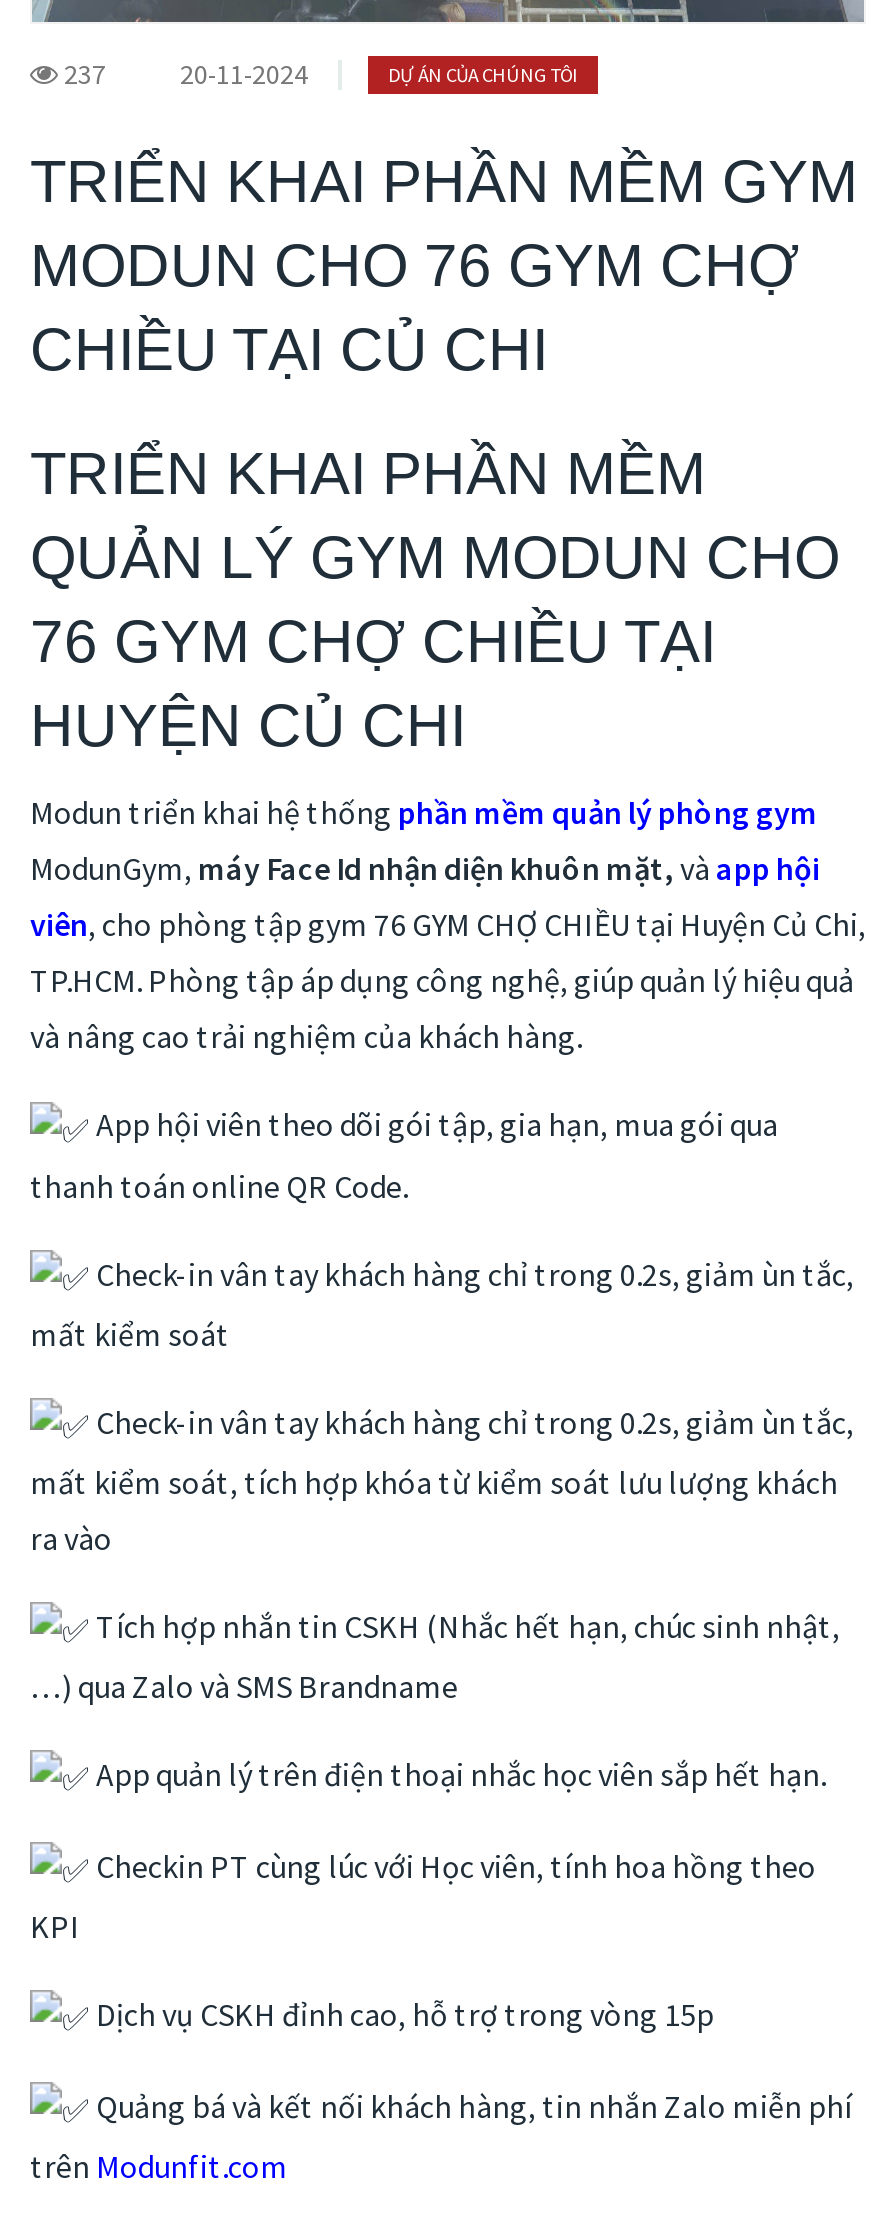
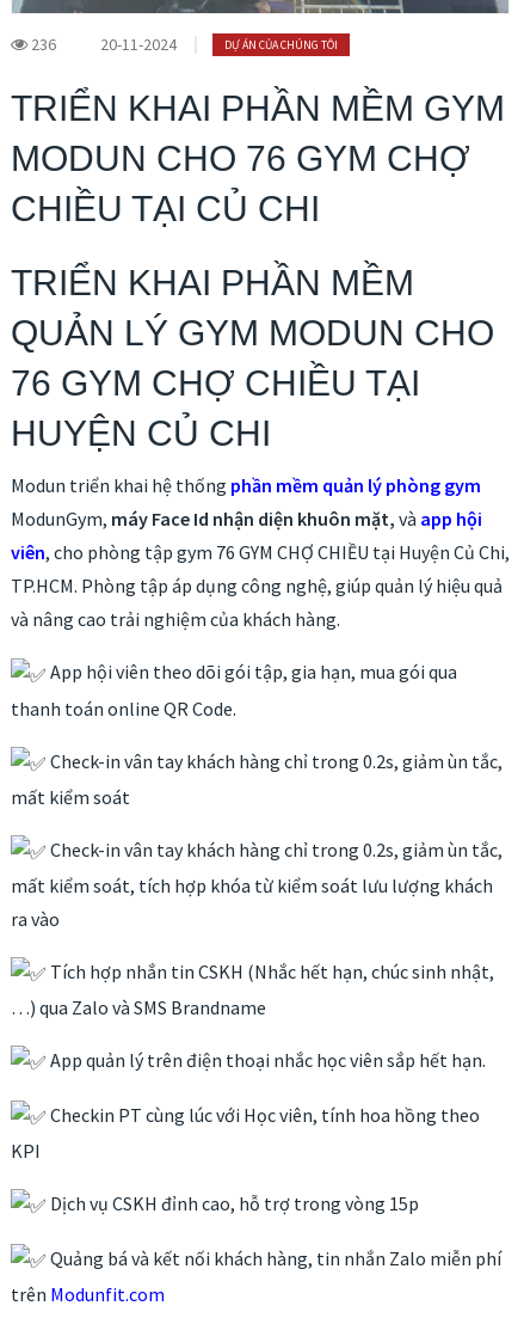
- 237
+ 236
